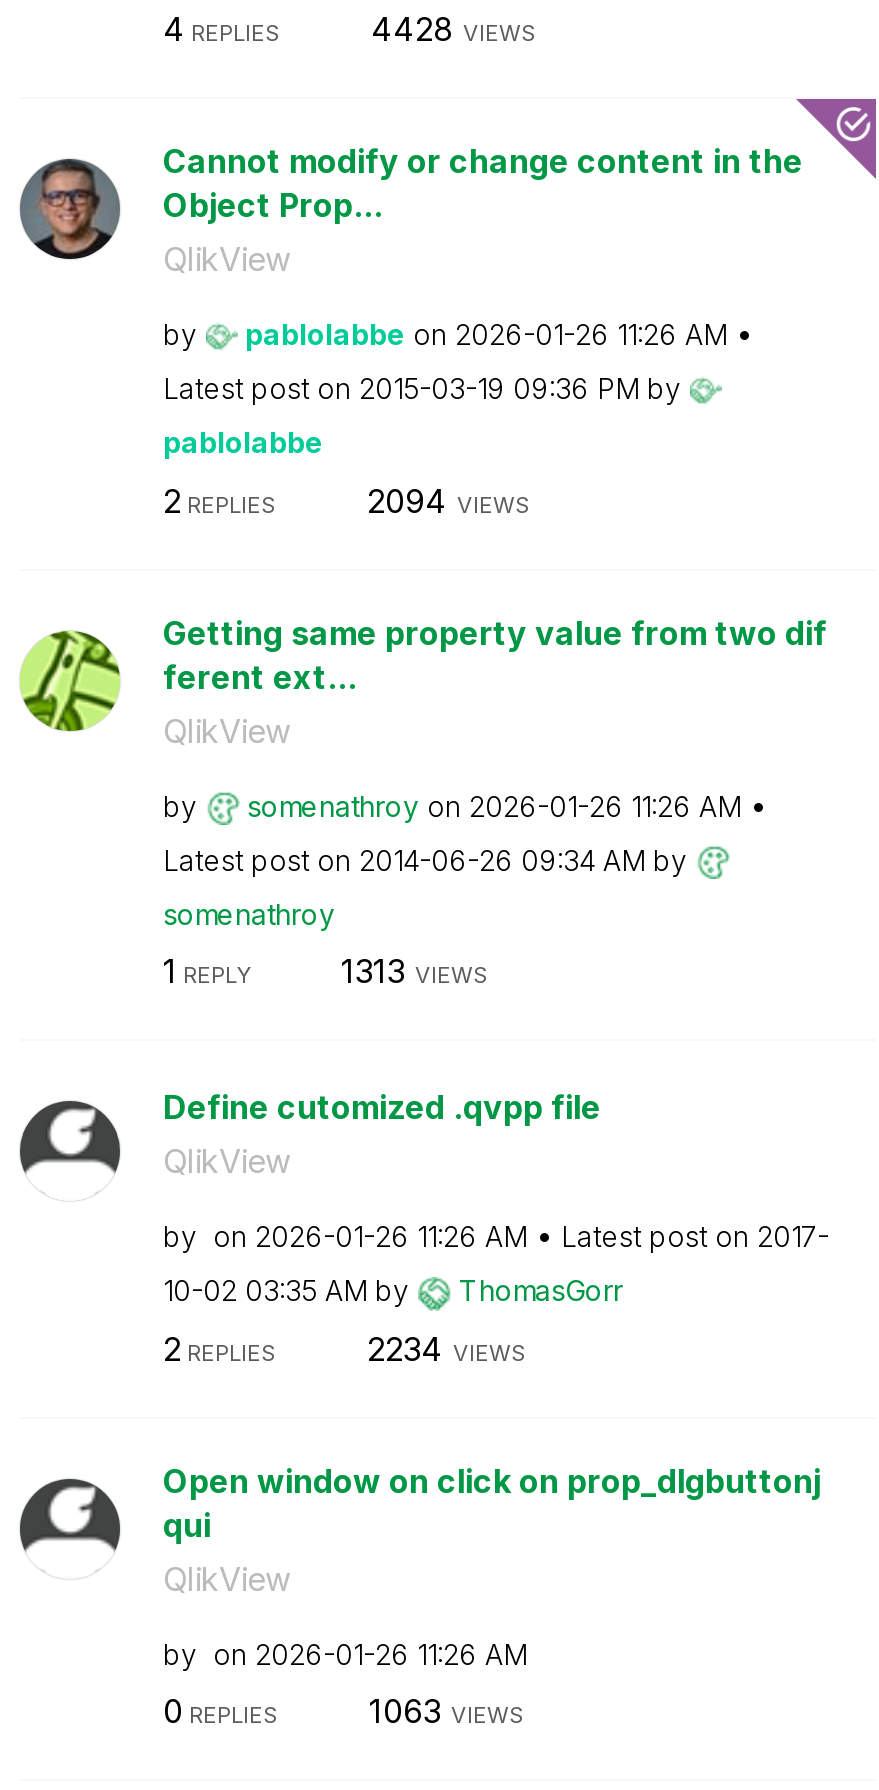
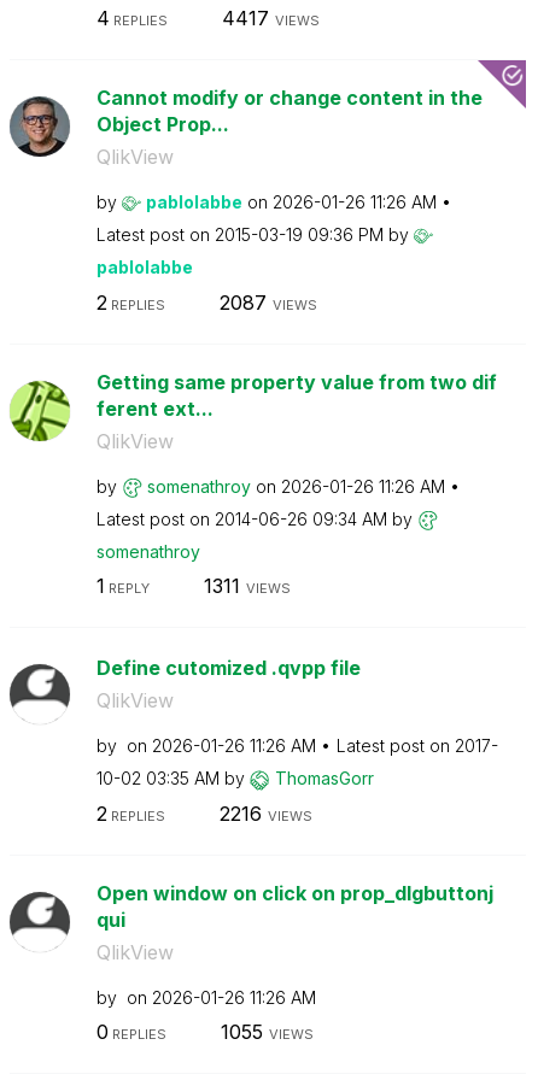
- 4428 VIEWS
+ 4417 VIEWS

- 2094 VIEWS
+ 2087 VIEWS

- 1313 VIEWS
+ 1311 VIEWS

- 2234 VIEWS
+ 2216 VIEWS

- 1063 VIEWS
+ 1055 VIEWS
